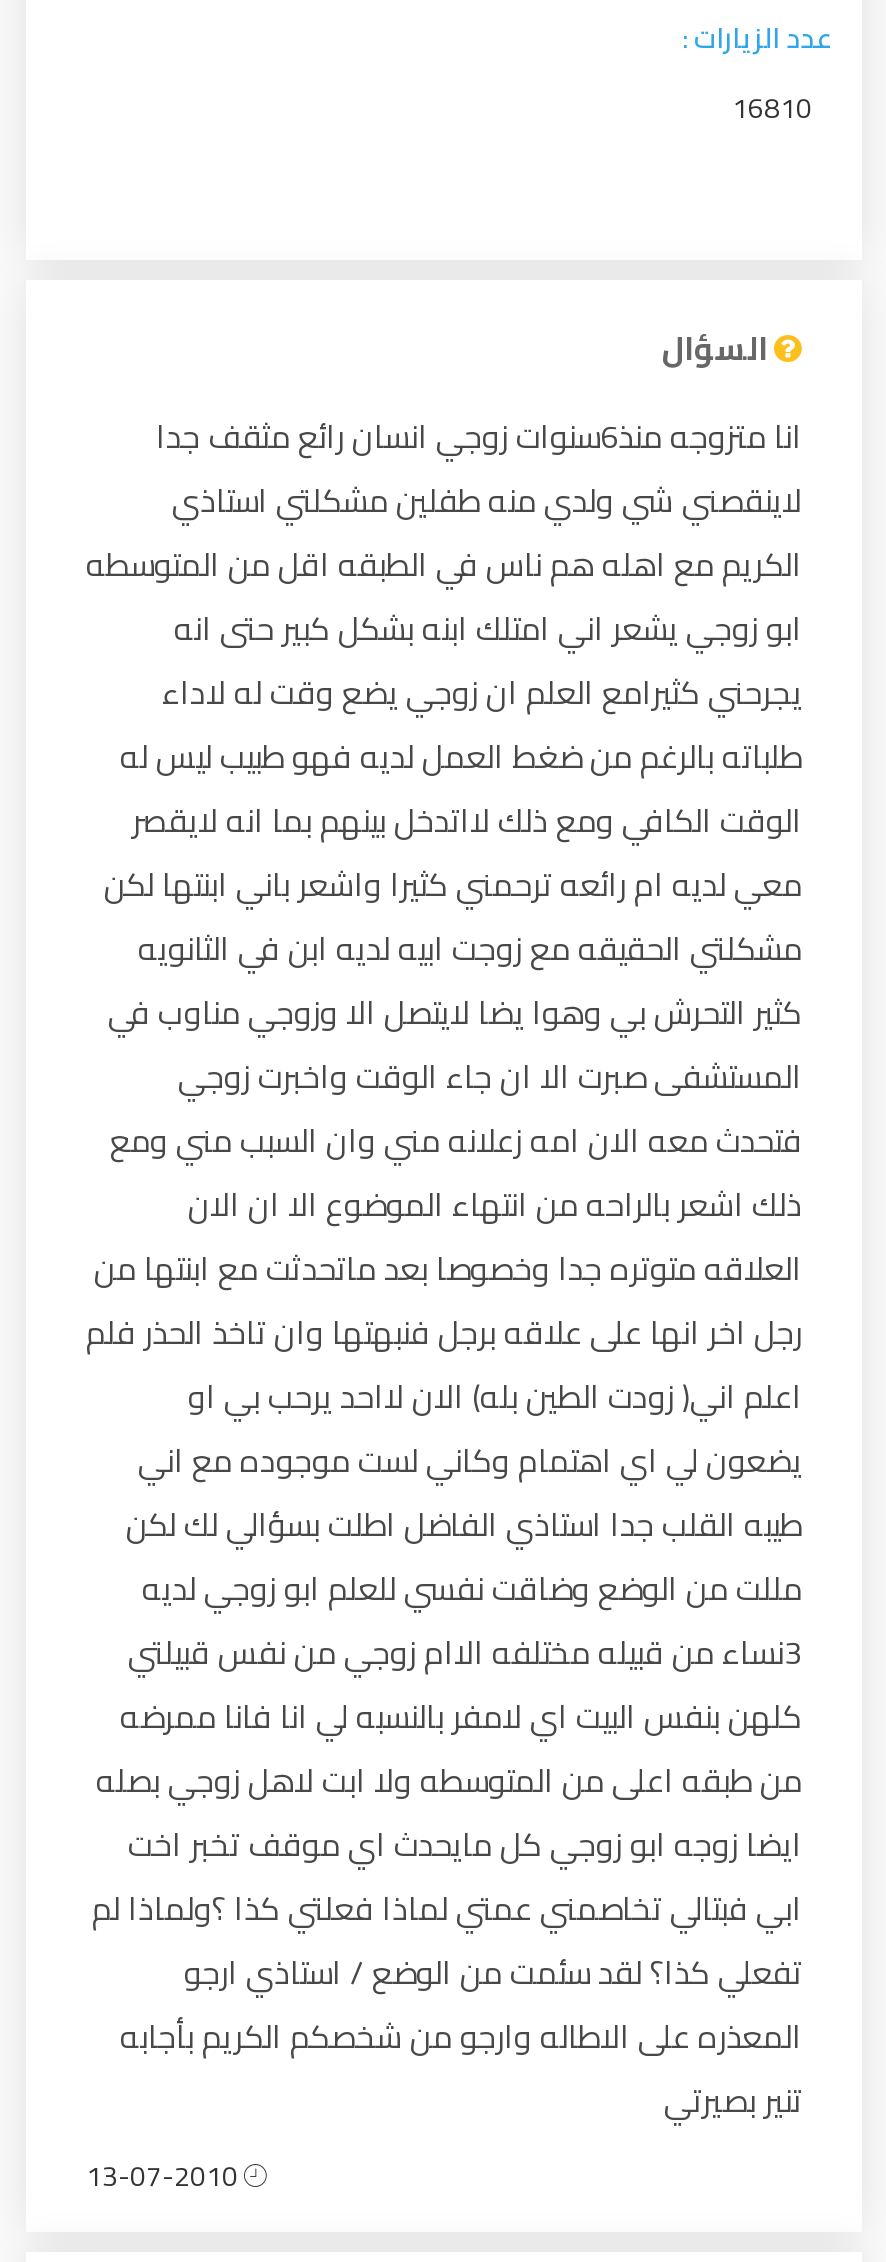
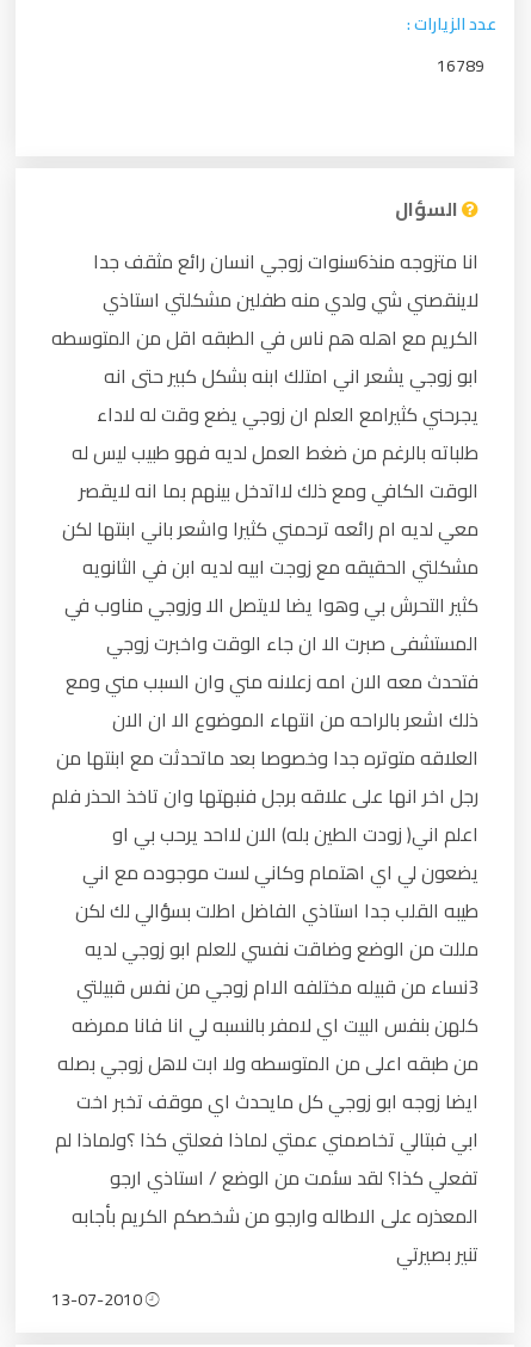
- 16810
+ 16789
